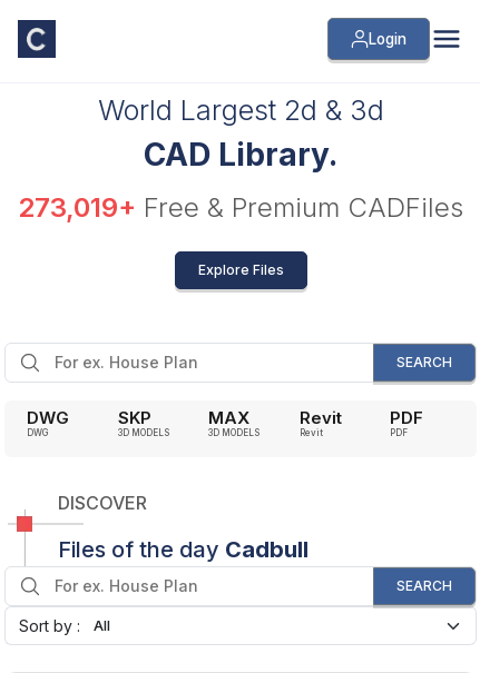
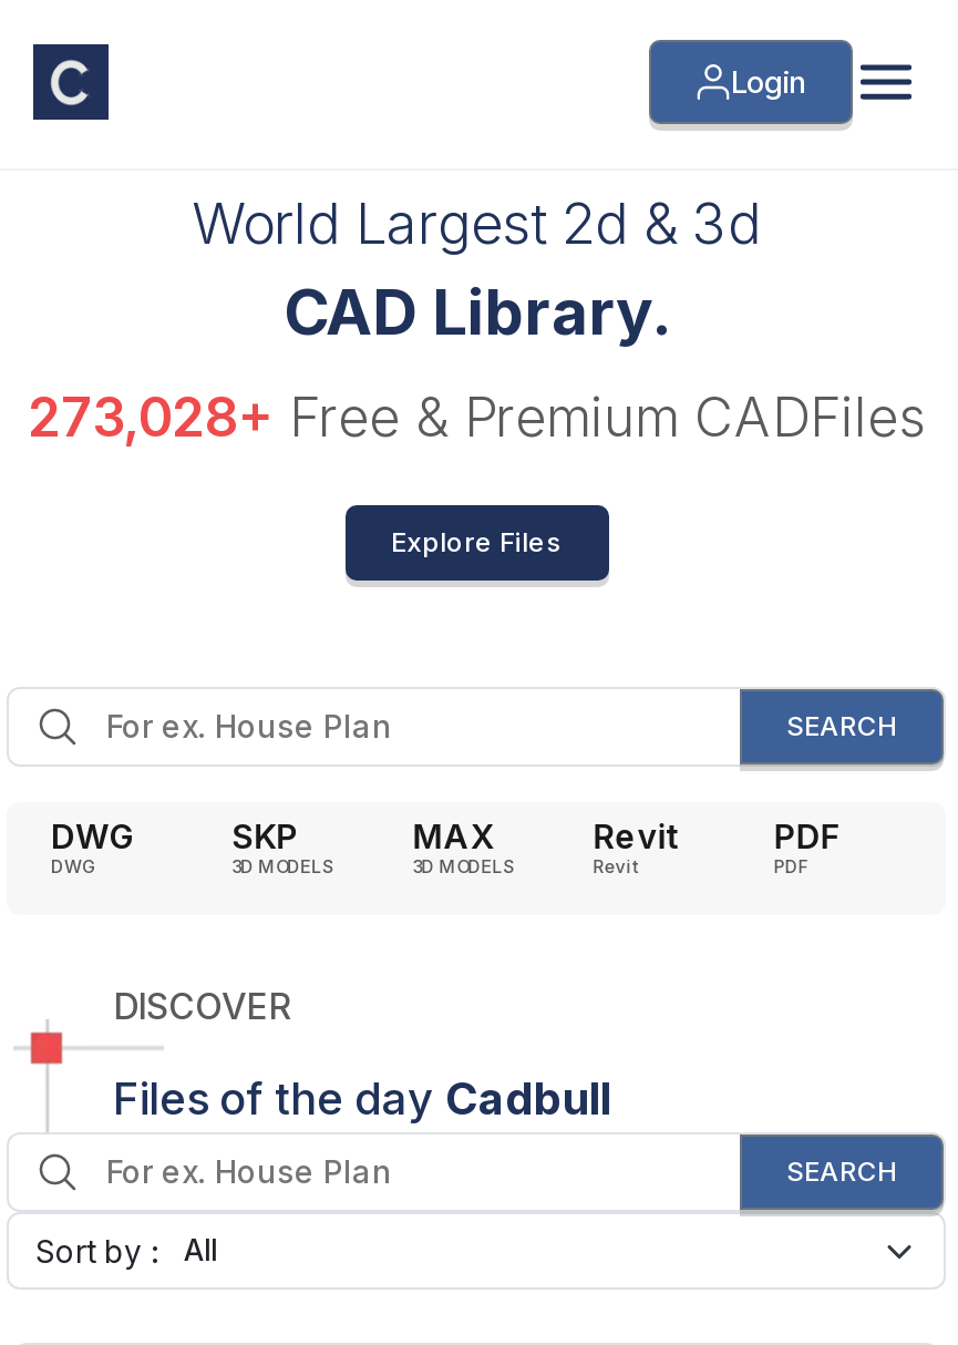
- 273,019+ Free & Premium CADFiles
+ 273,028+ Free & Premium CADFiles
